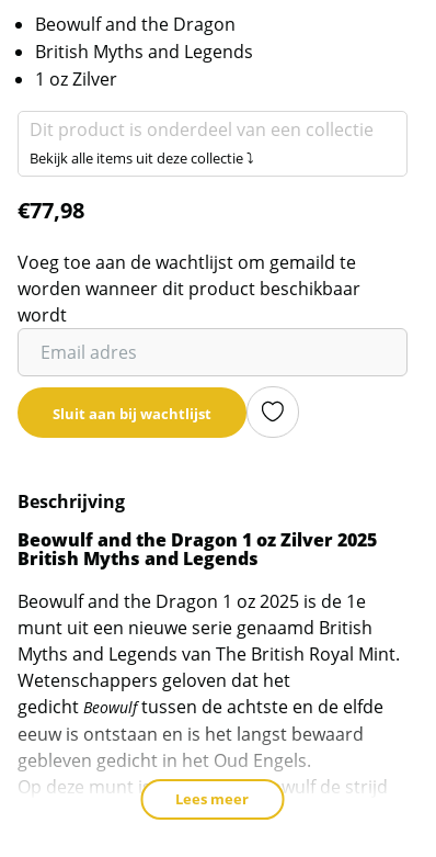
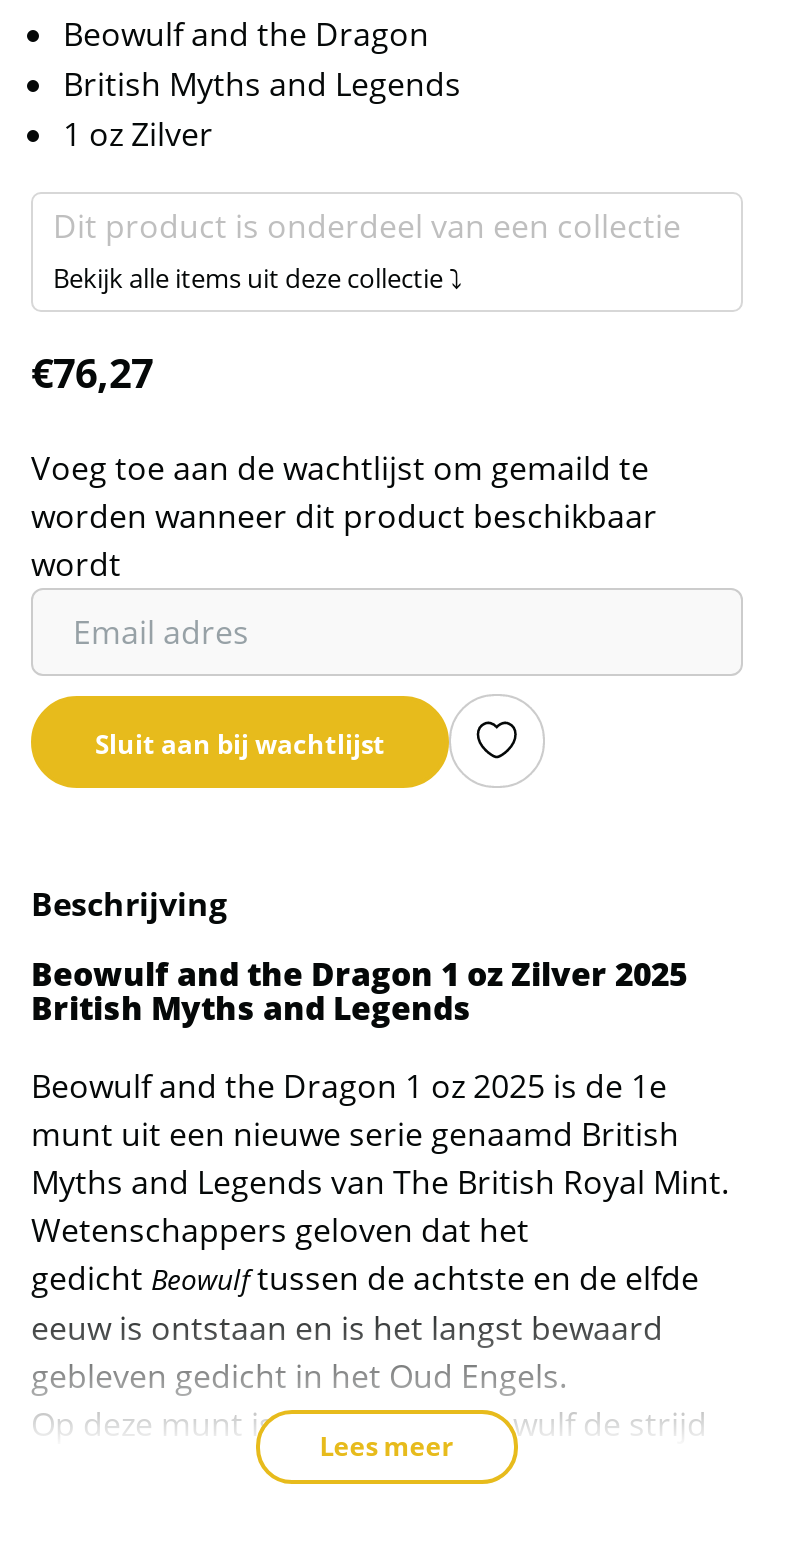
- €77,98
+ €76,27
